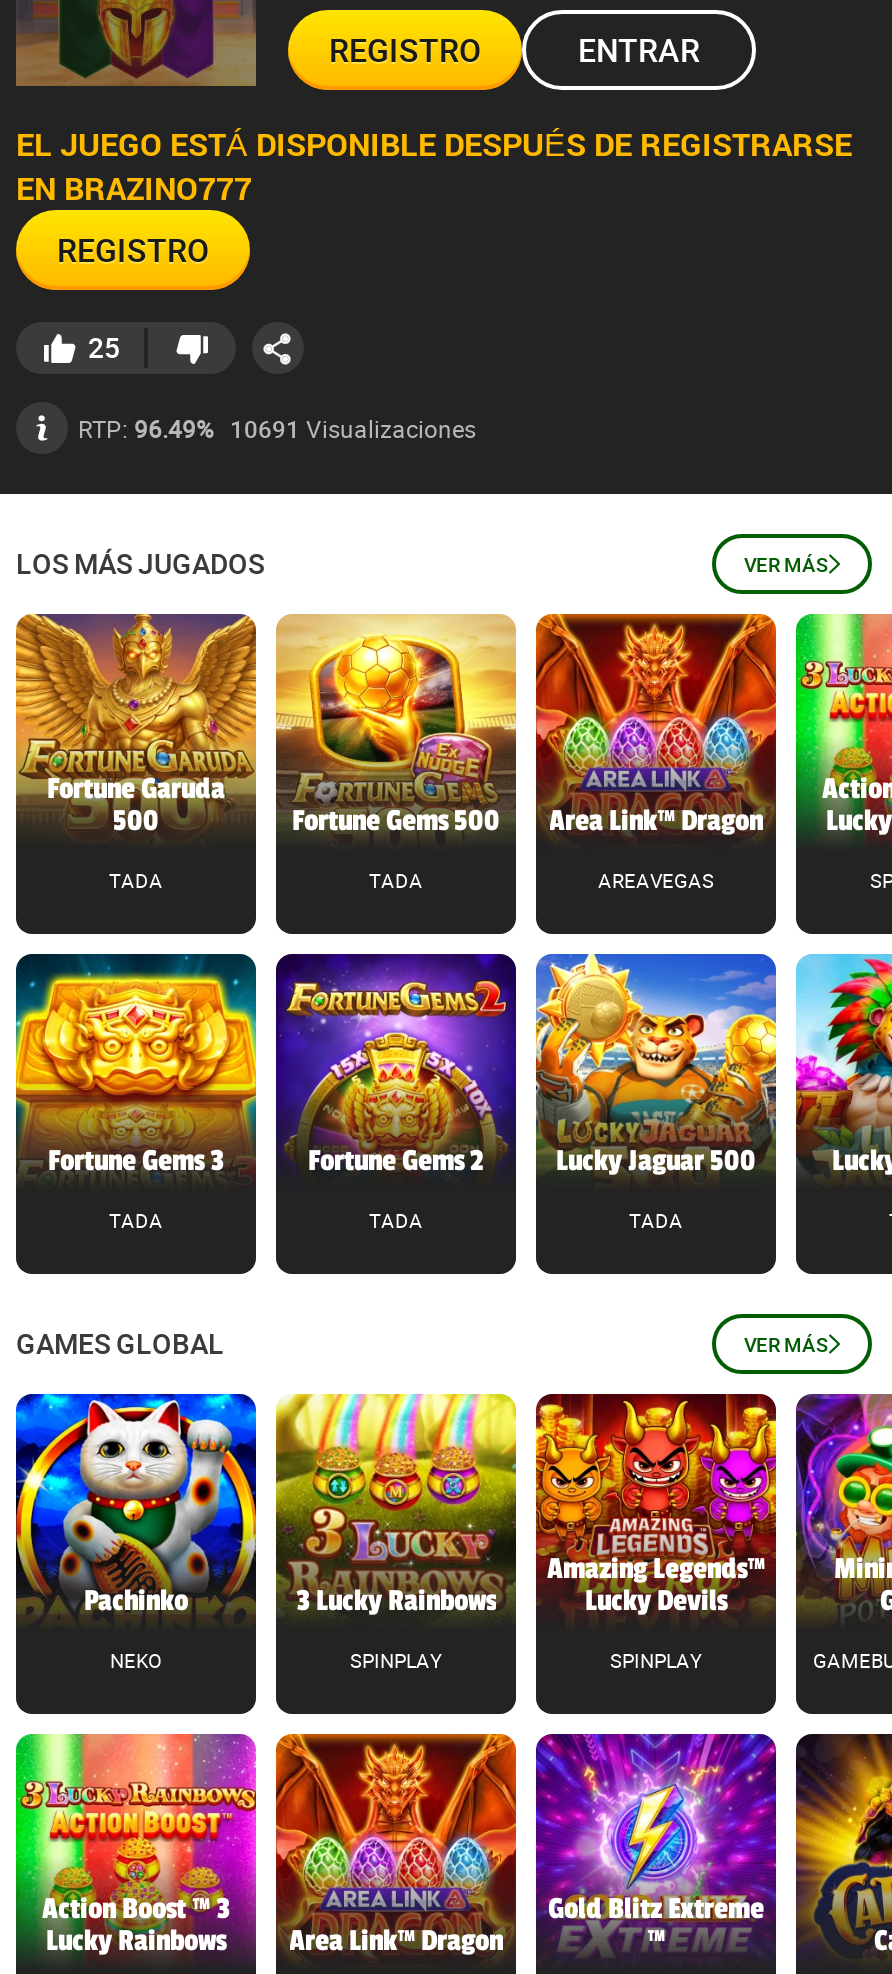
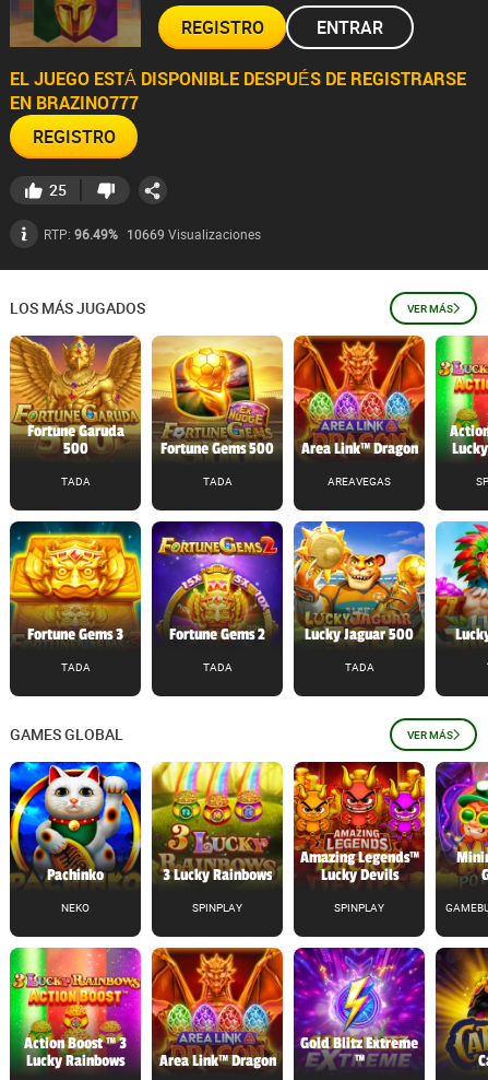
- RTP: 96.49% 10691 Visualizaciones
+ RTP: 96.49% 10669 Visualizaciones
